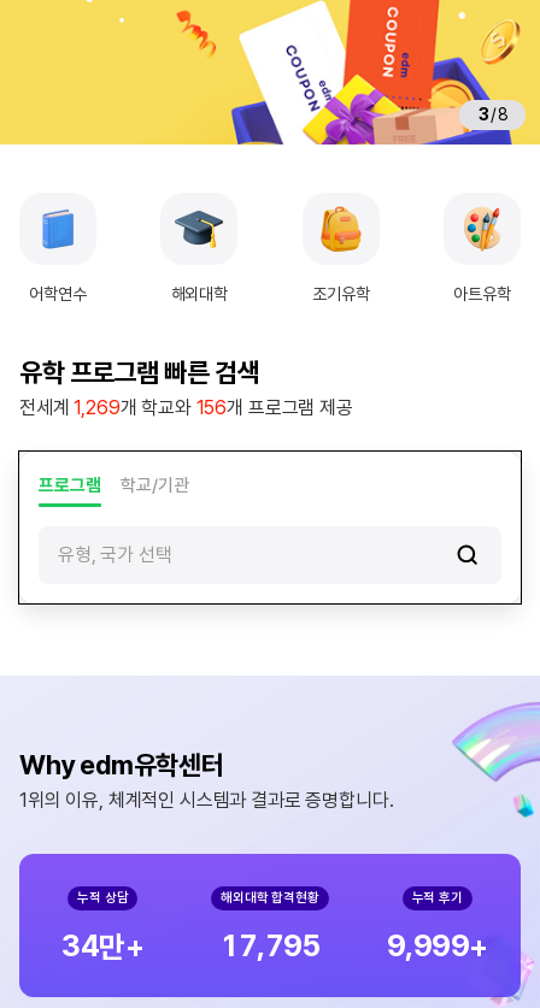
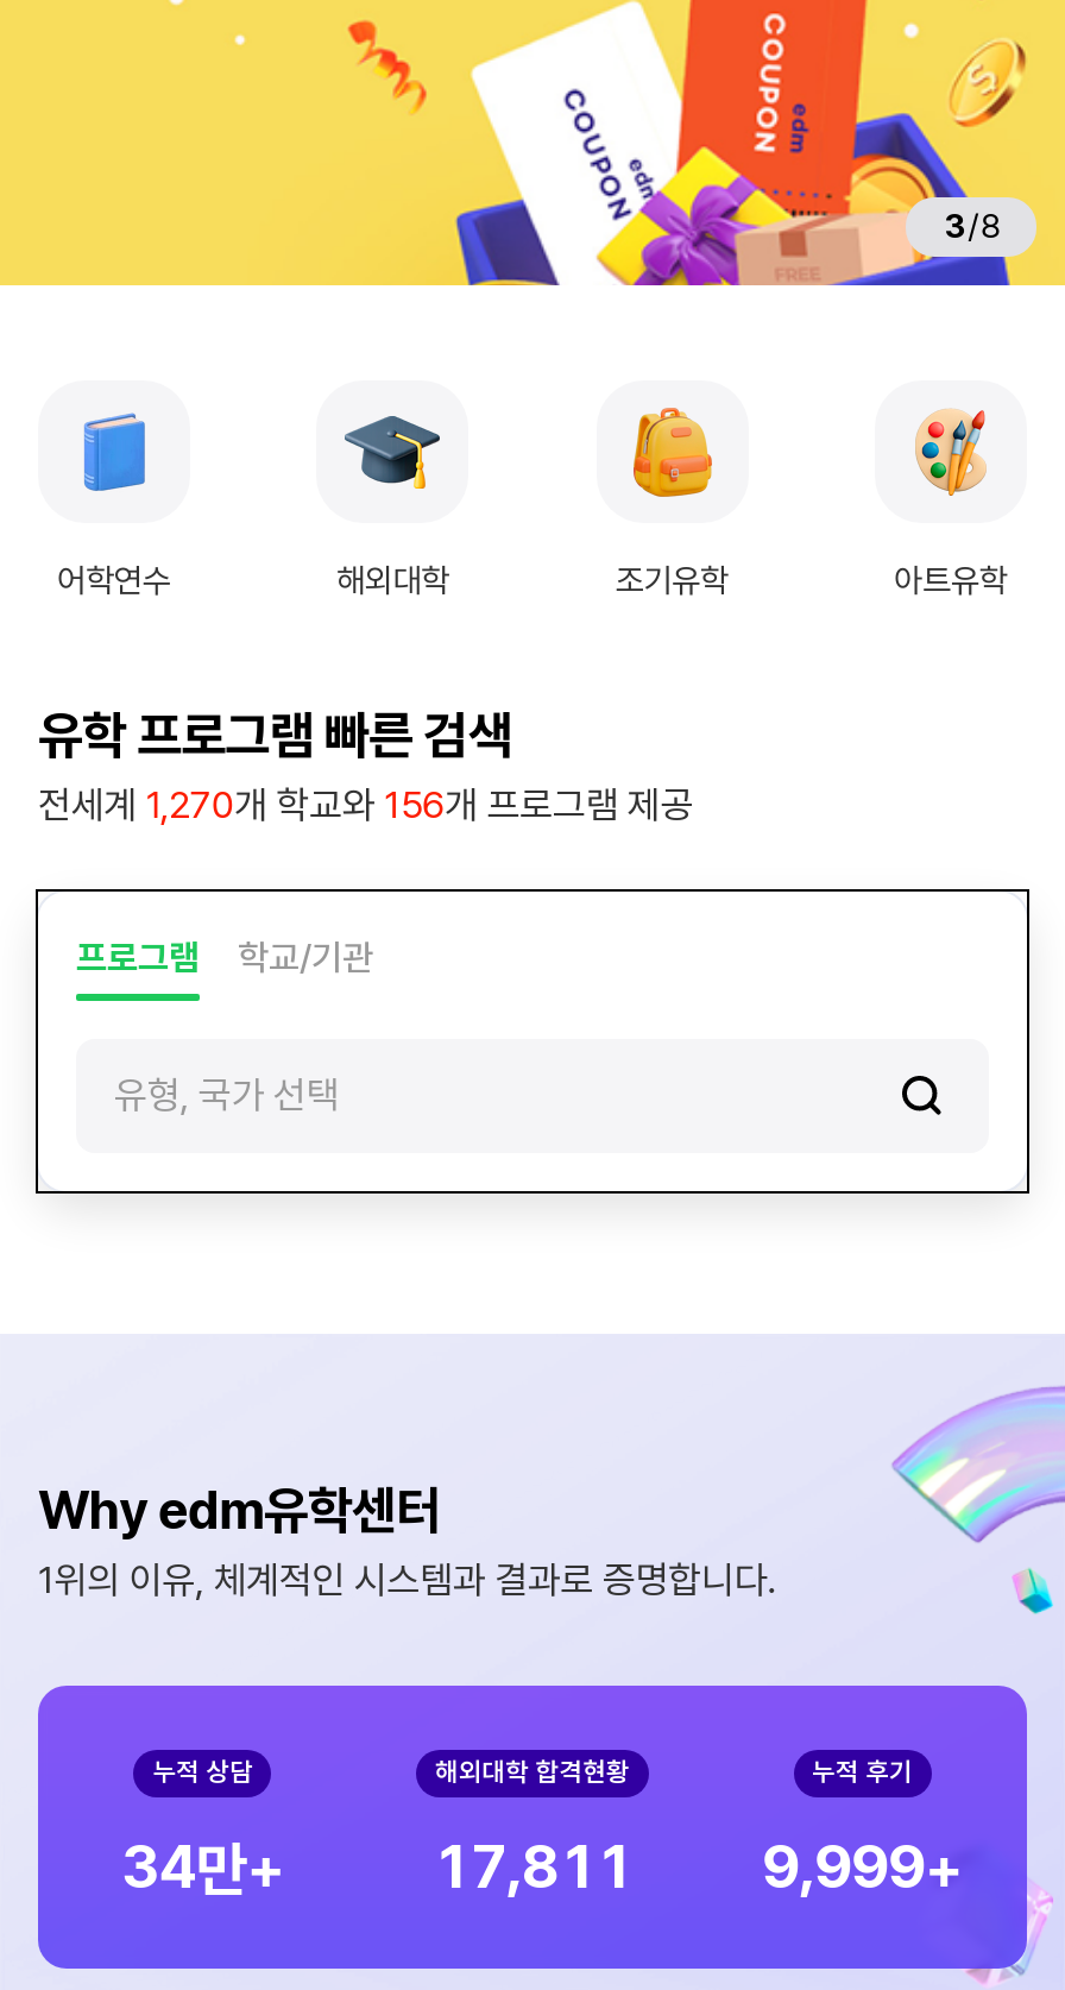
- 전세계 1,269개 학교와 156개 프로그램 제공
+ 전세계 1,270개 학교와 156개 프로그램 제공

- 1 7,795 9,999+
+ 1 7,8 1 1 9,999+
